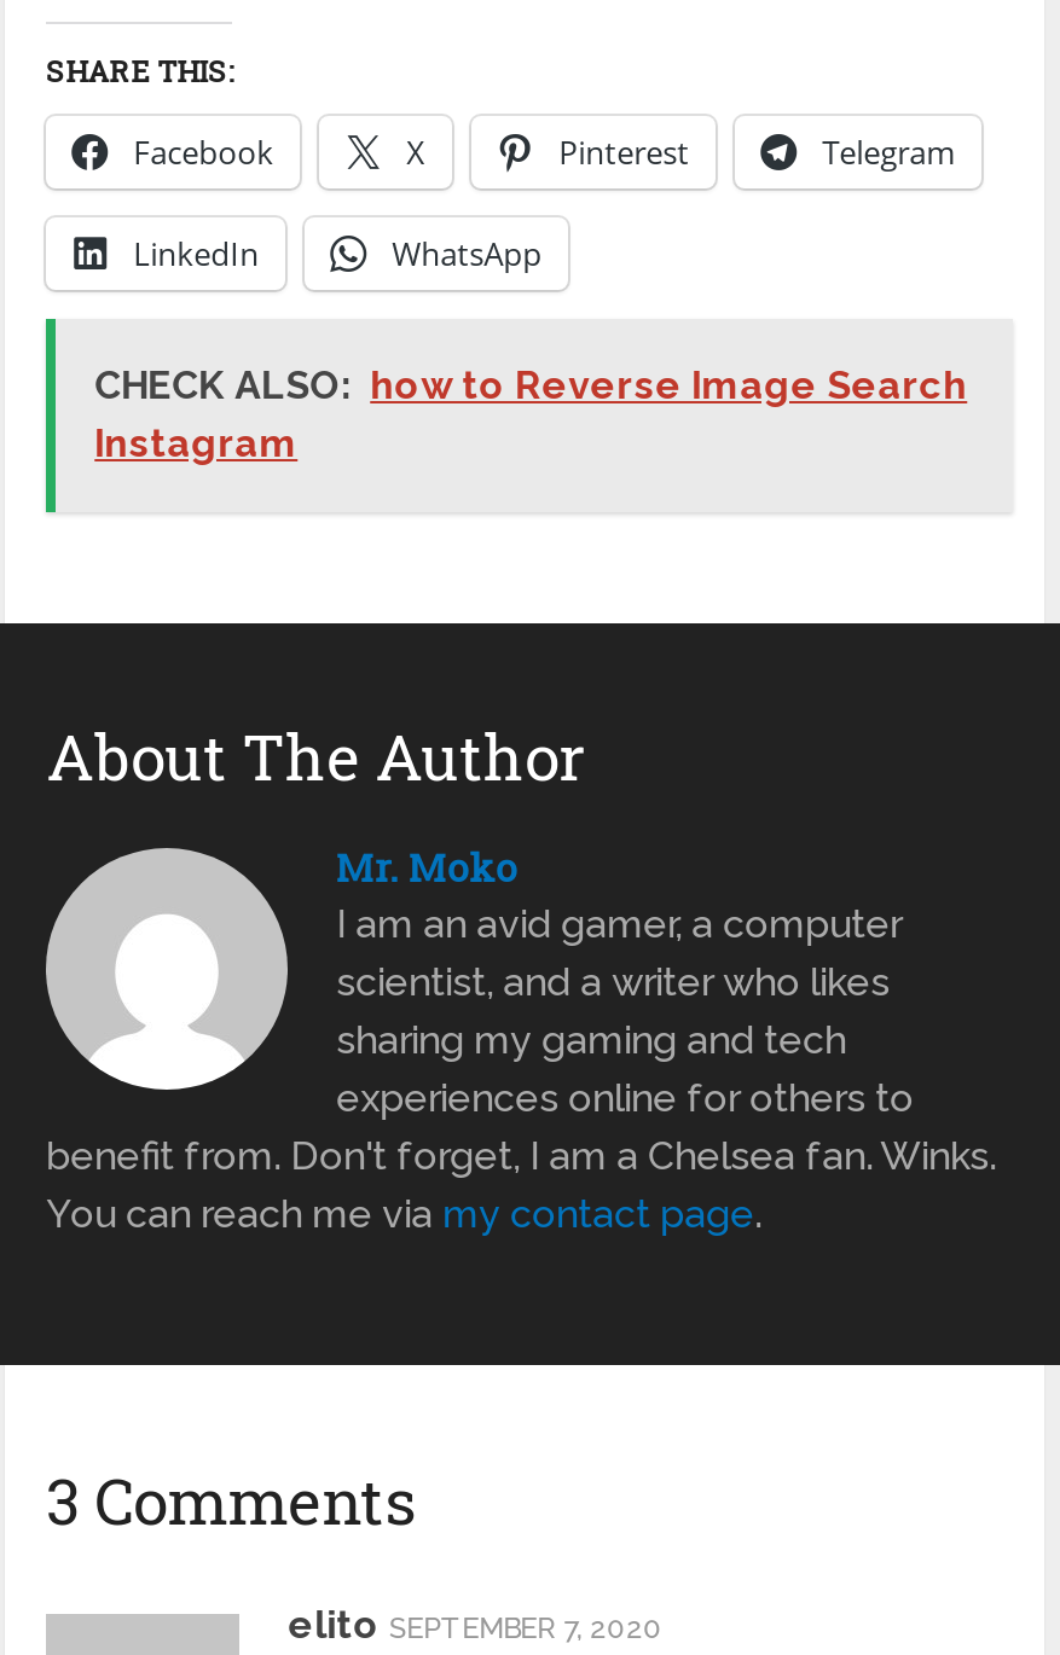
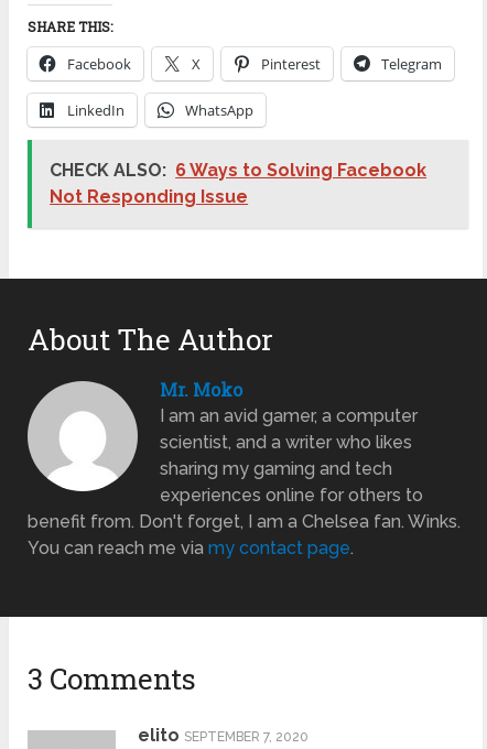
- CHECK ALSO: how to Reverse Image Search
- Instagram
+ CHECK ALSO: 6 Ways to Solving Facebook
+ Not Responding Issue
